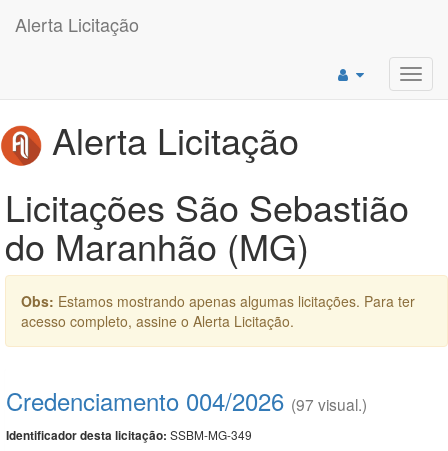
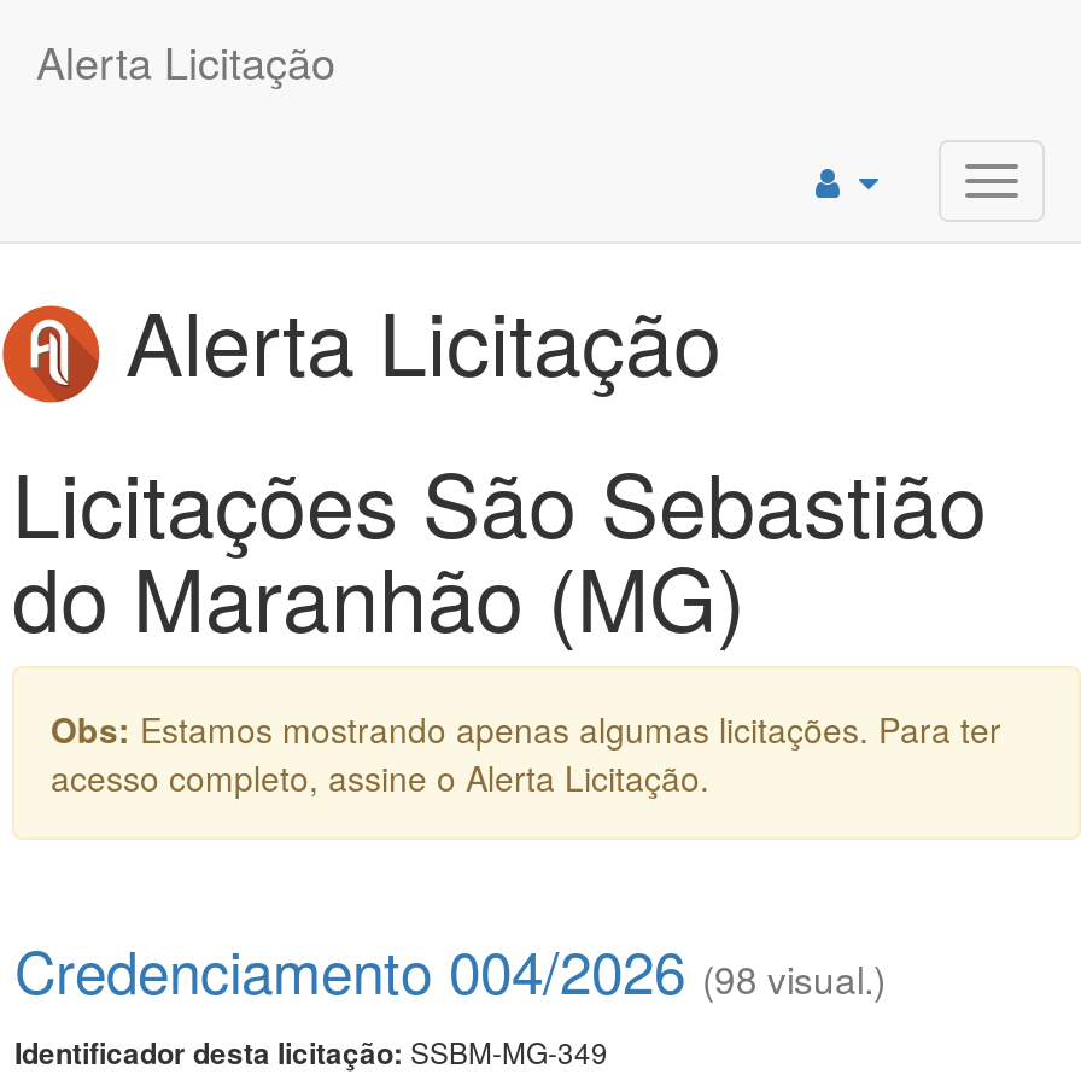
- Credenciamento 004/2026 (97 visual.)
+ Credenciamento 004/2026 (98 visual.)
